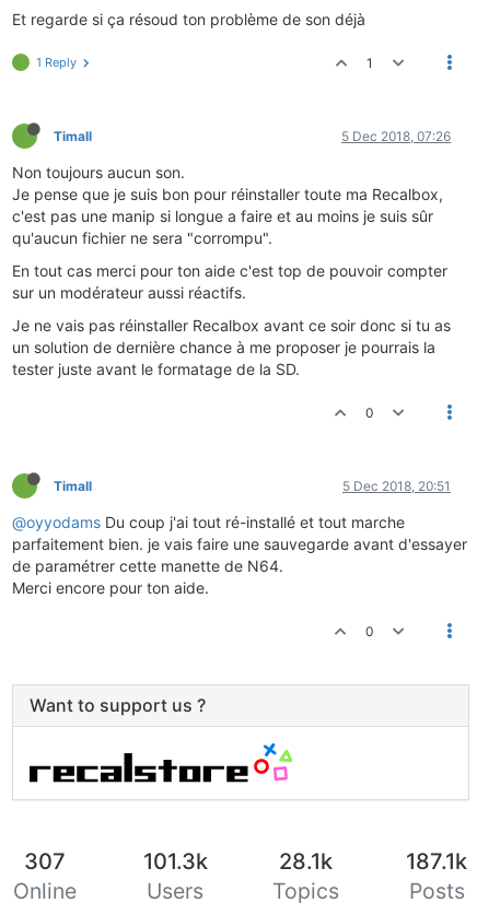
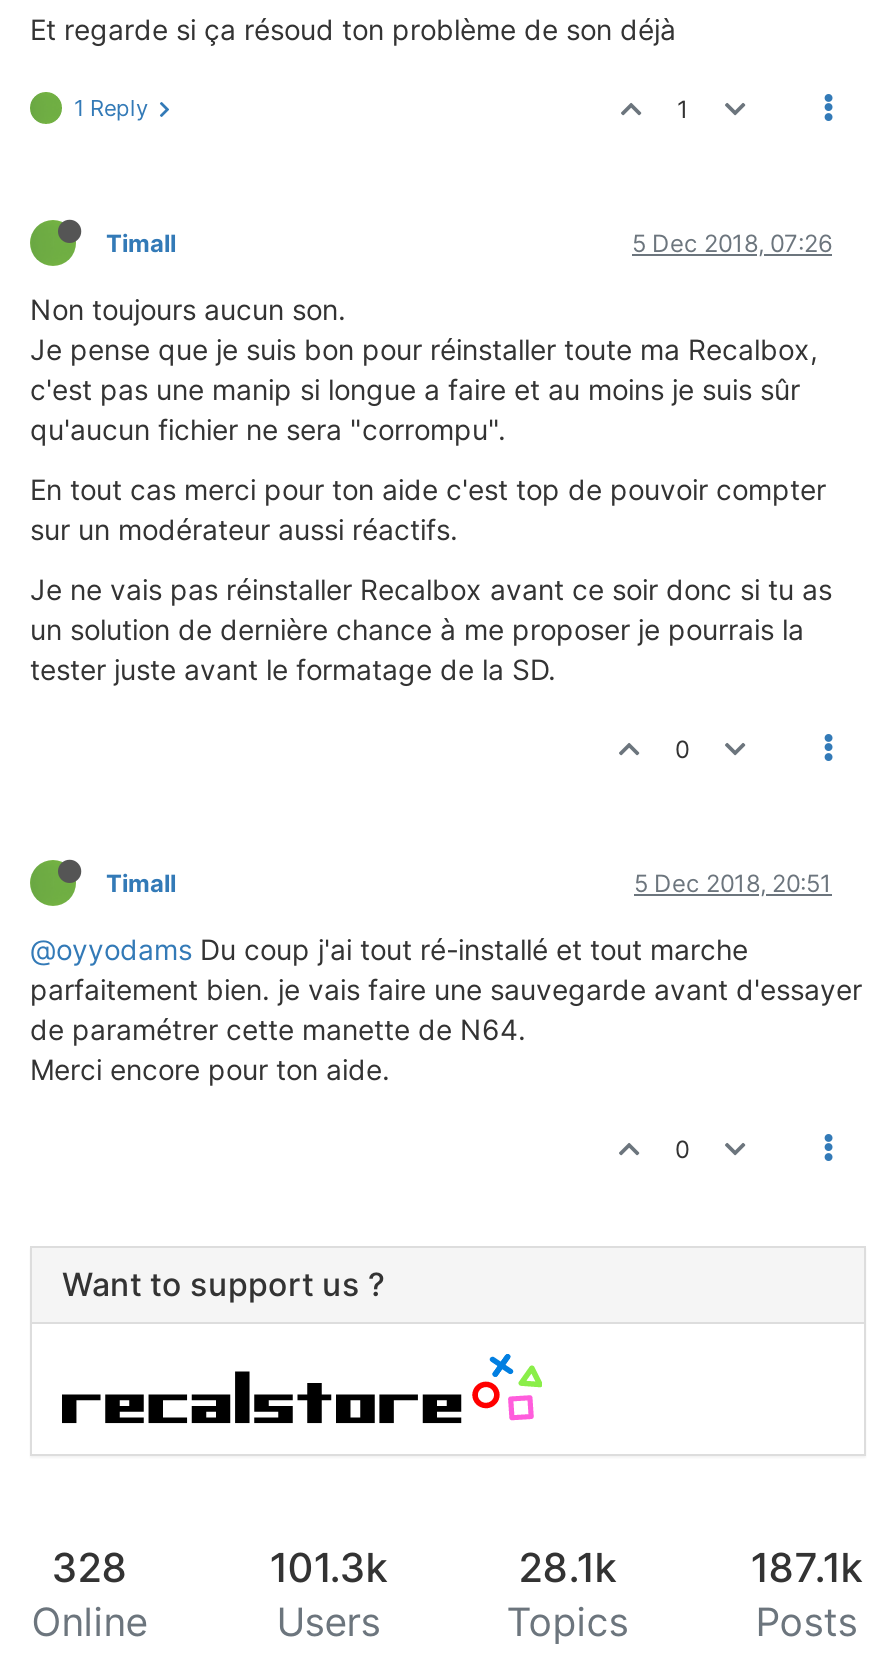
- 307
+ 328
